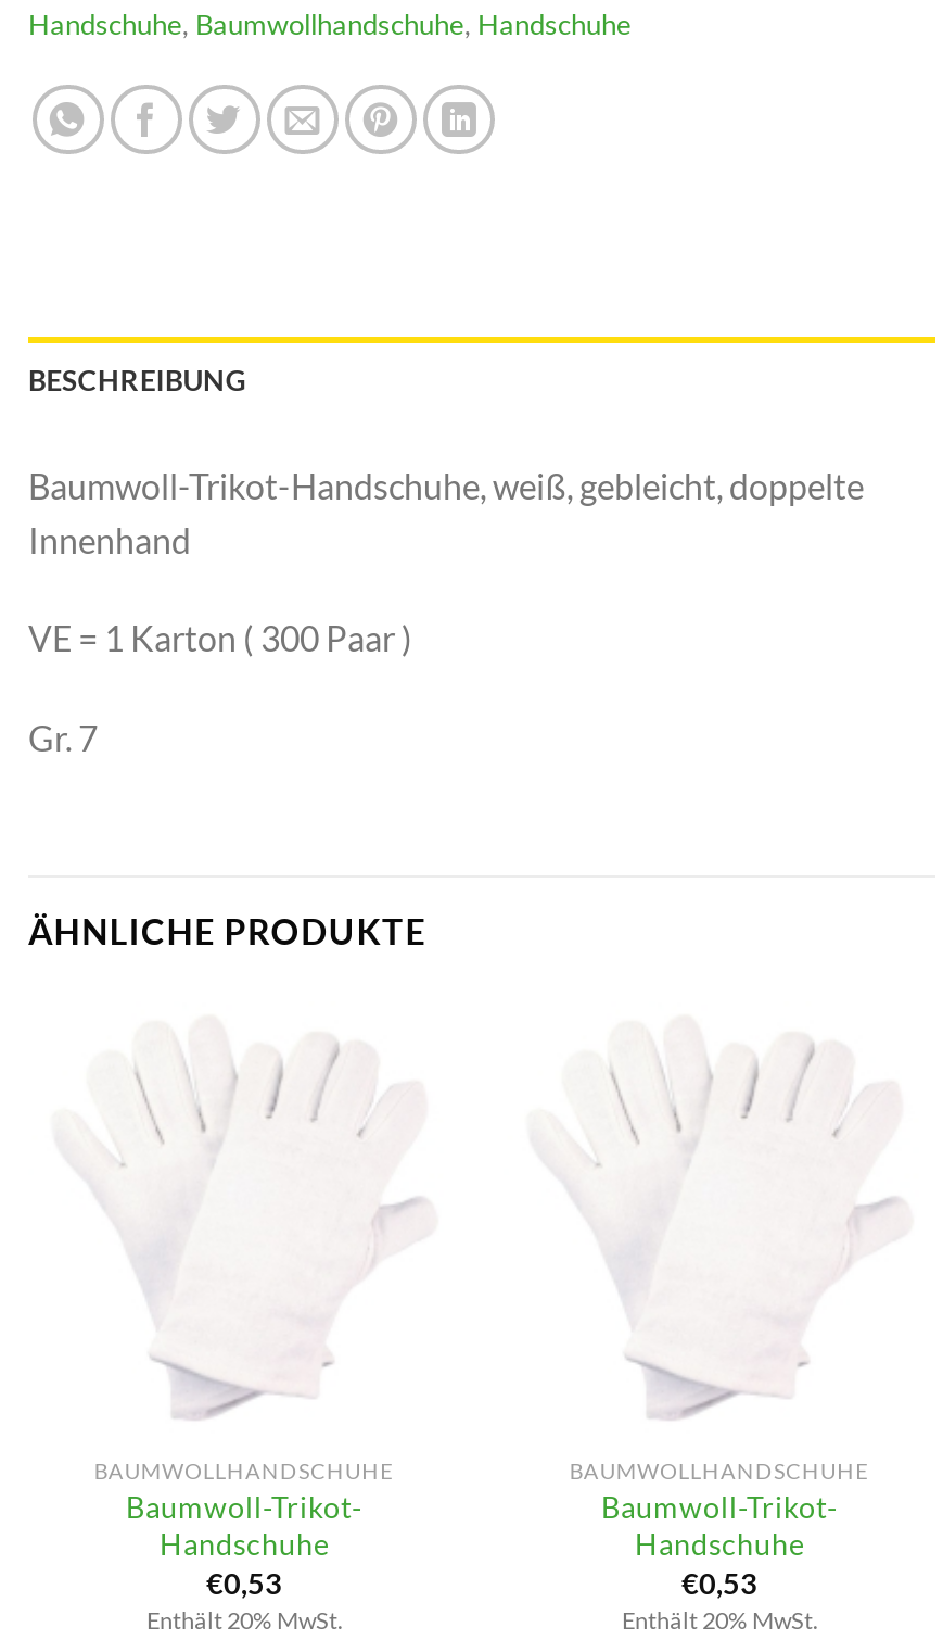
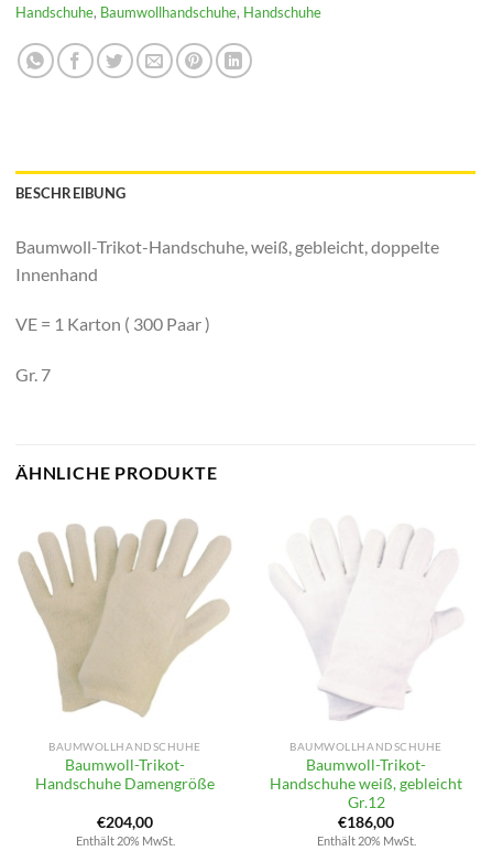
+ [image]

- Handschuhe
- €0,53
+ Handschuhe Damengröße
+ €204,00

- Handschuhe
- €0,53
+ Handschuhe weiß, gebleicht
+ Gr.12
+ €186,00
